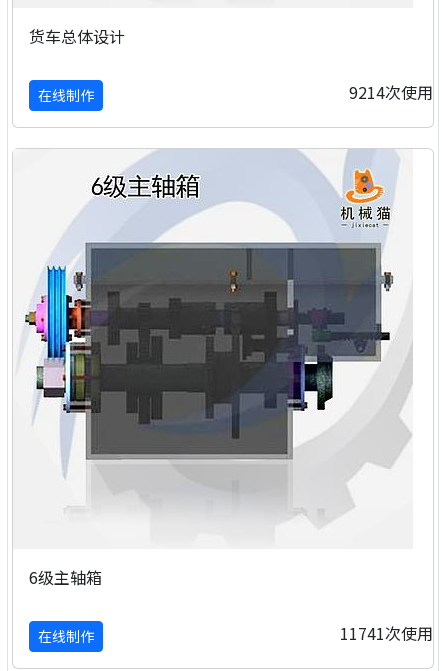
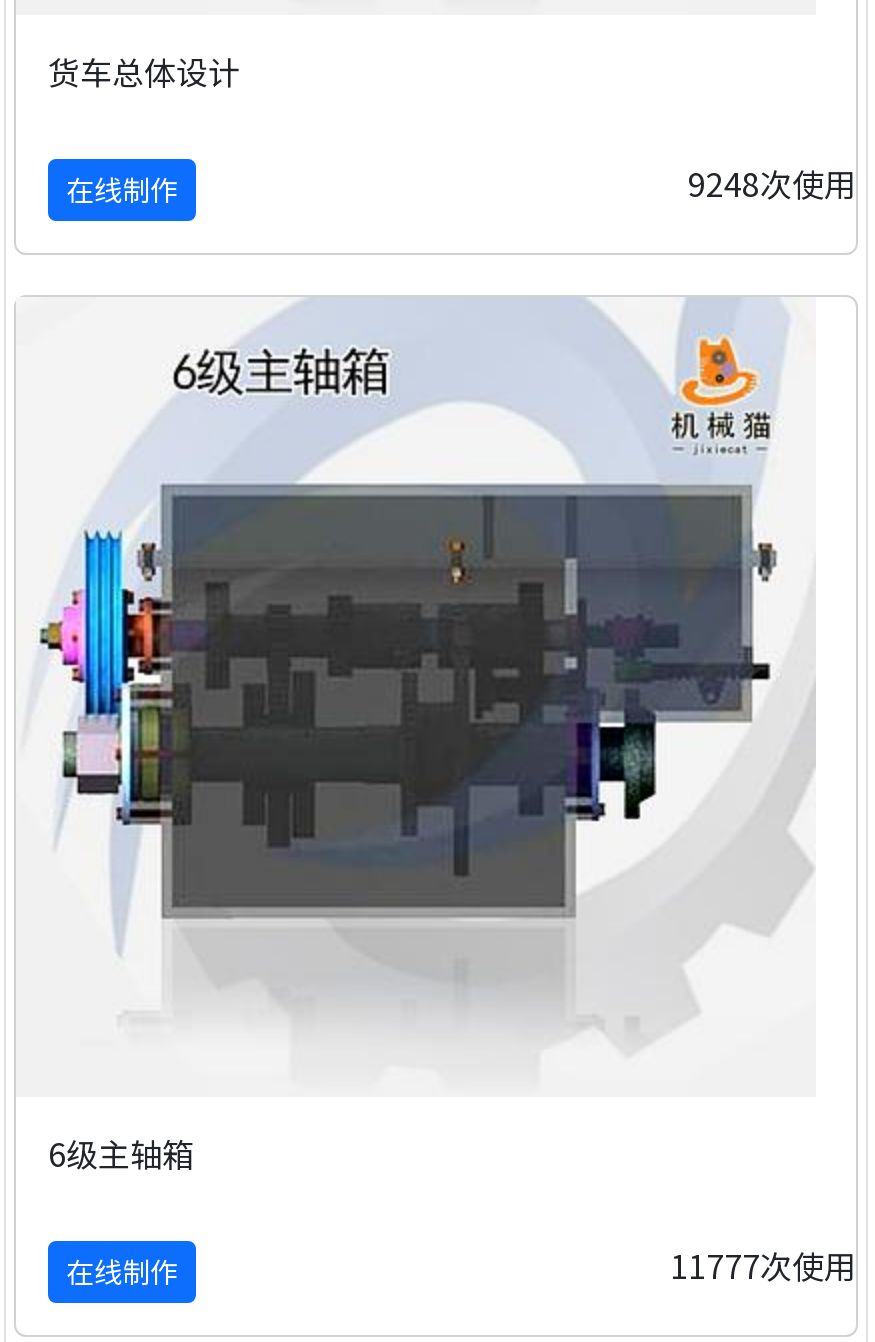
- 9214次使用
+ 9248次使用

- 11741次使用
+ 11777次使用
